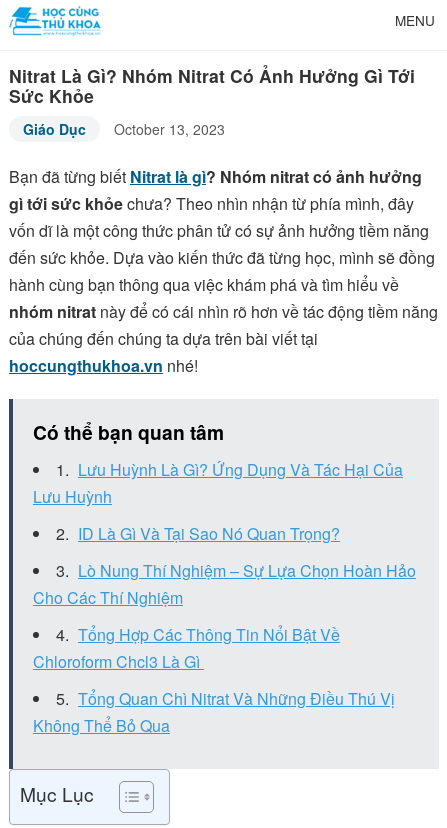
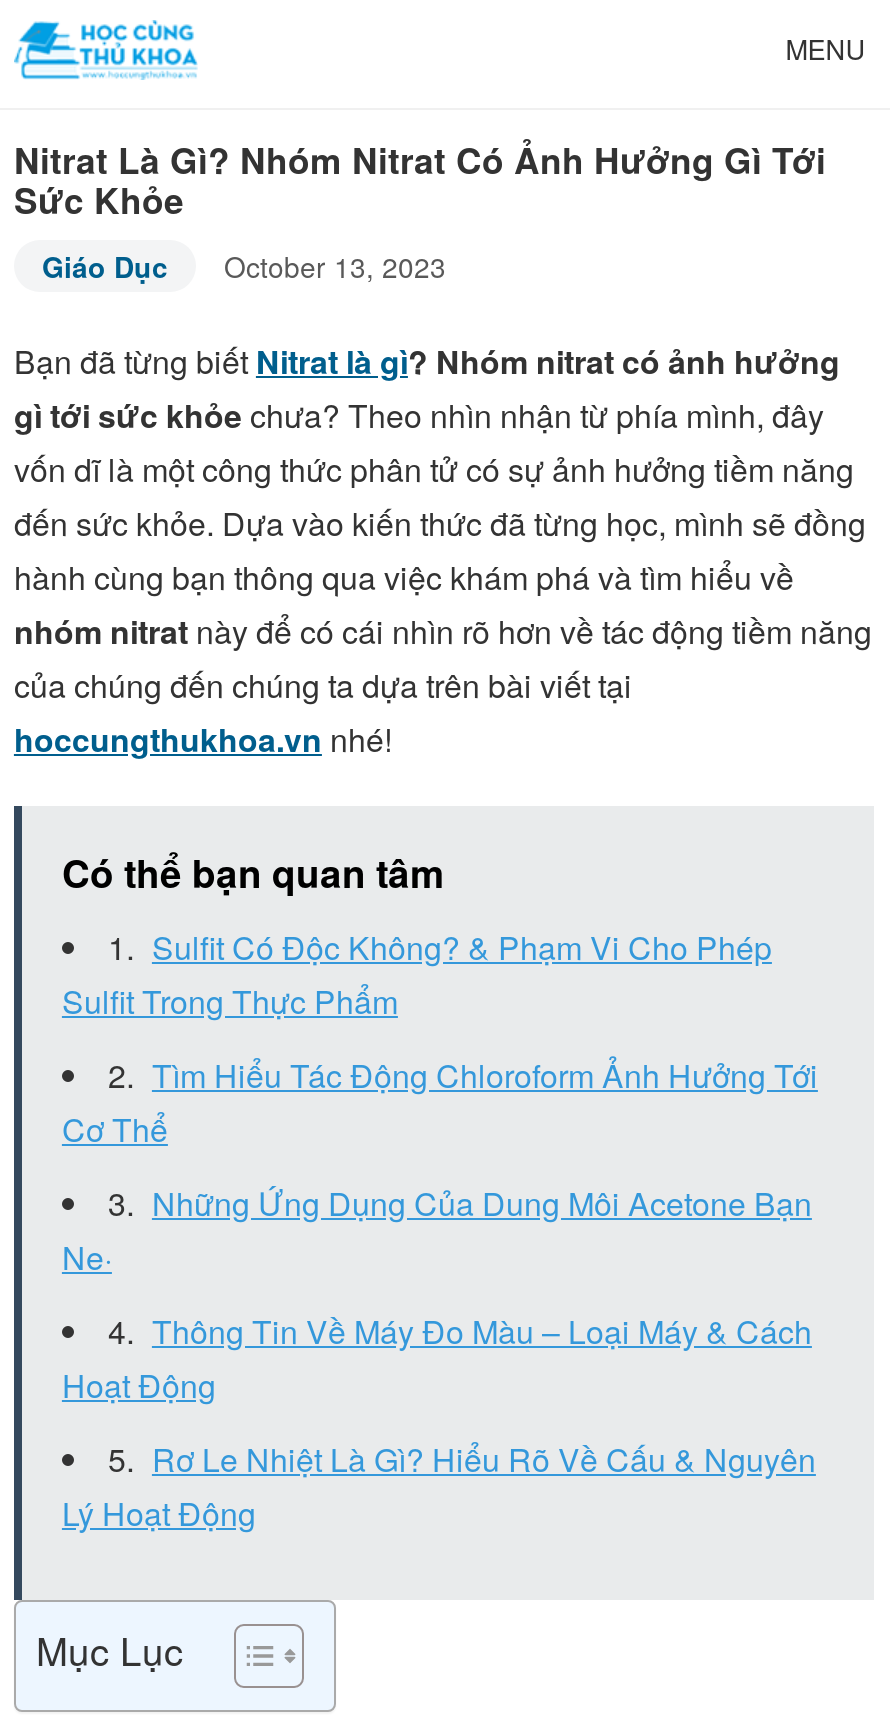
- Lưu Huỳnh Là Gì? Ứng Dụng Và Tác Hại Của
- Lưu Huỳnh
+ Sulfit Có Độc Không? & Phạm Vi Cho Phép
+ Sulfit Trong Thực Phẩm

- ID Là Gì Và Tại Sao Nó Quan Trọng?
+ Tìm Hiểu Tác Động Chloroform Ảnh Hưởng Tới
+ Cơ Thể

- Lò Nung Thí Nghiệm – Sự Lựa Chọn Hoàn Hảo
- Cho Các Thí Nghiệm
+ Những Ứng Dụng Của Dung Môi Acetone Bạn
+ Ne·

- Tổng Hợp Các Thông Tin Nổi Bật Về
- Chloroform Chcl3 Là Gì
+ Thông Tin Về Máy Đo Màu – Loại Máy & Cách
+ Hoạt Động

- Tổng Quan Chì Nitrat Và Những Điều Thú Vị
- Không Thể Bỏ Qua
+ Rơ Le Nhiệt Là Gì? Hiểu Rõ Về Cấu & Nguyên
+ Lý Hoạt Động
